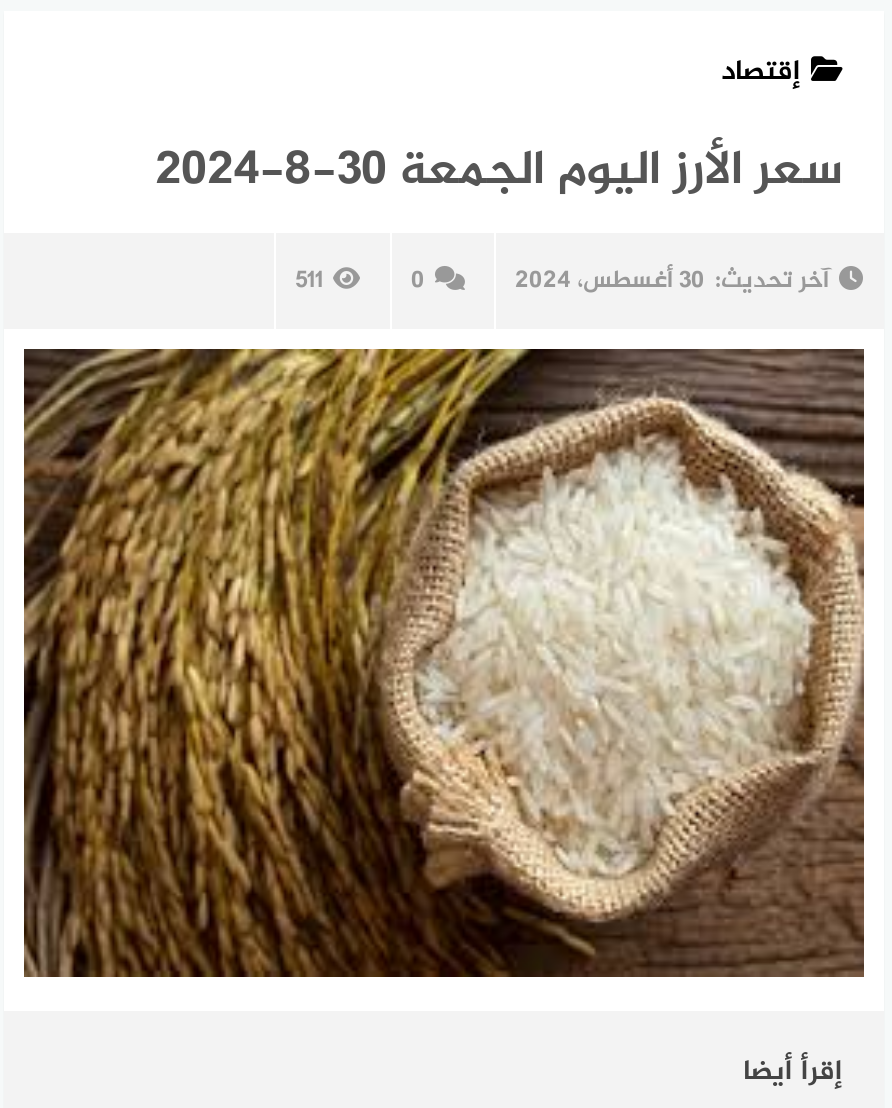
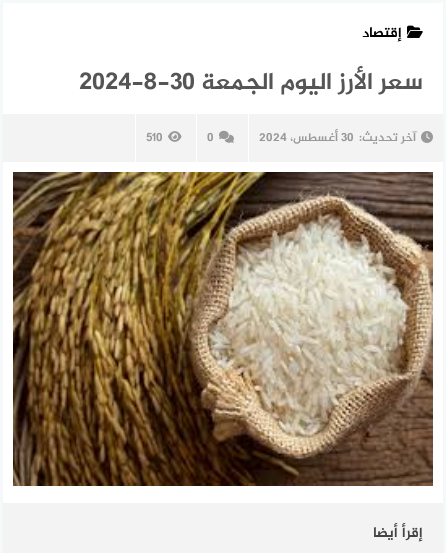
- 511
+ 510
